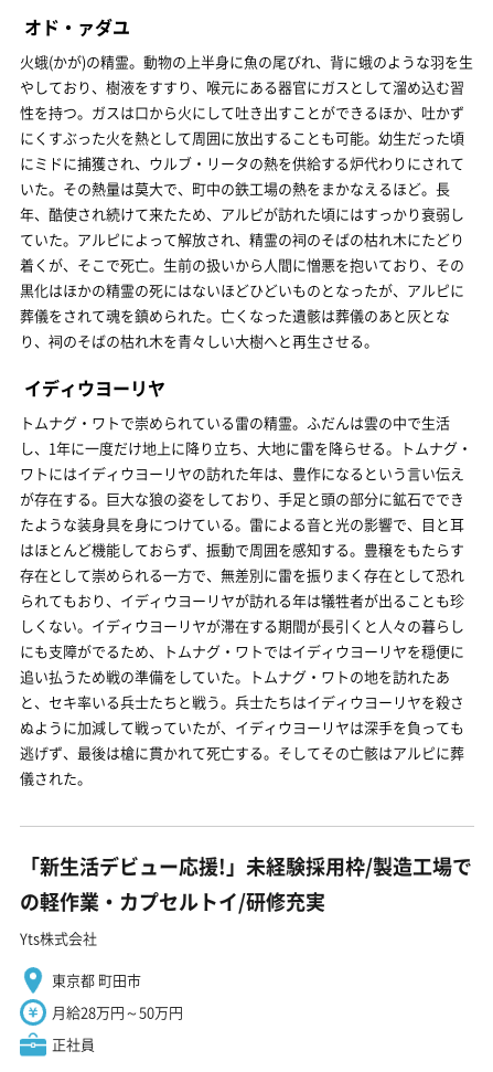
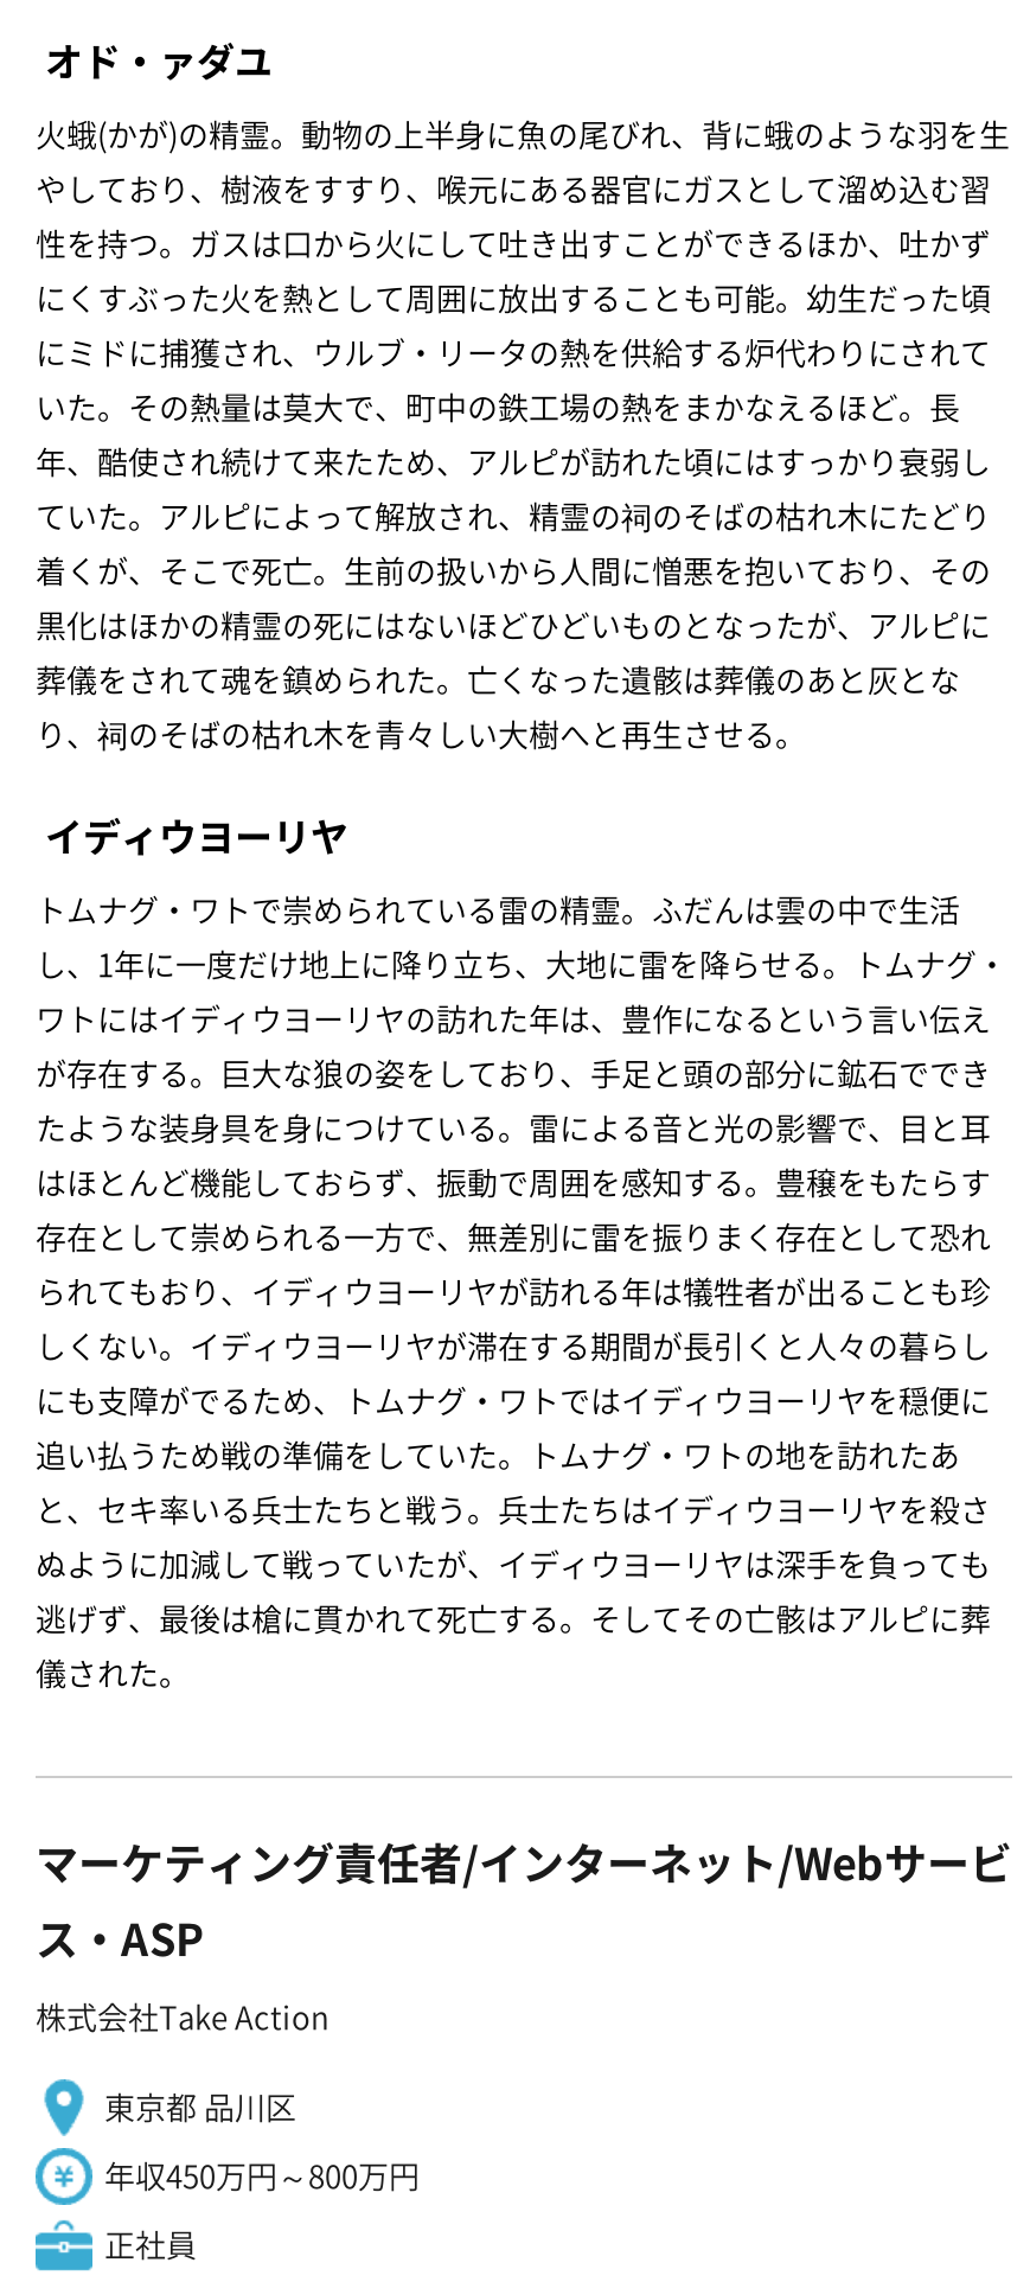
- 「新生活デビュー応援!」未経験採用枠/製造工場で
- の軽作業・カプセルトイ/研修充実
- Yts株式会社
+ マーケティング責任者/インターネット/Webサービ
+ ス・ASP
+ 株式会社Take Action

- 東京都 町田市
+ 東京都 品川区

- 月給28万円～50万円
+ 年収450万円～800万円
